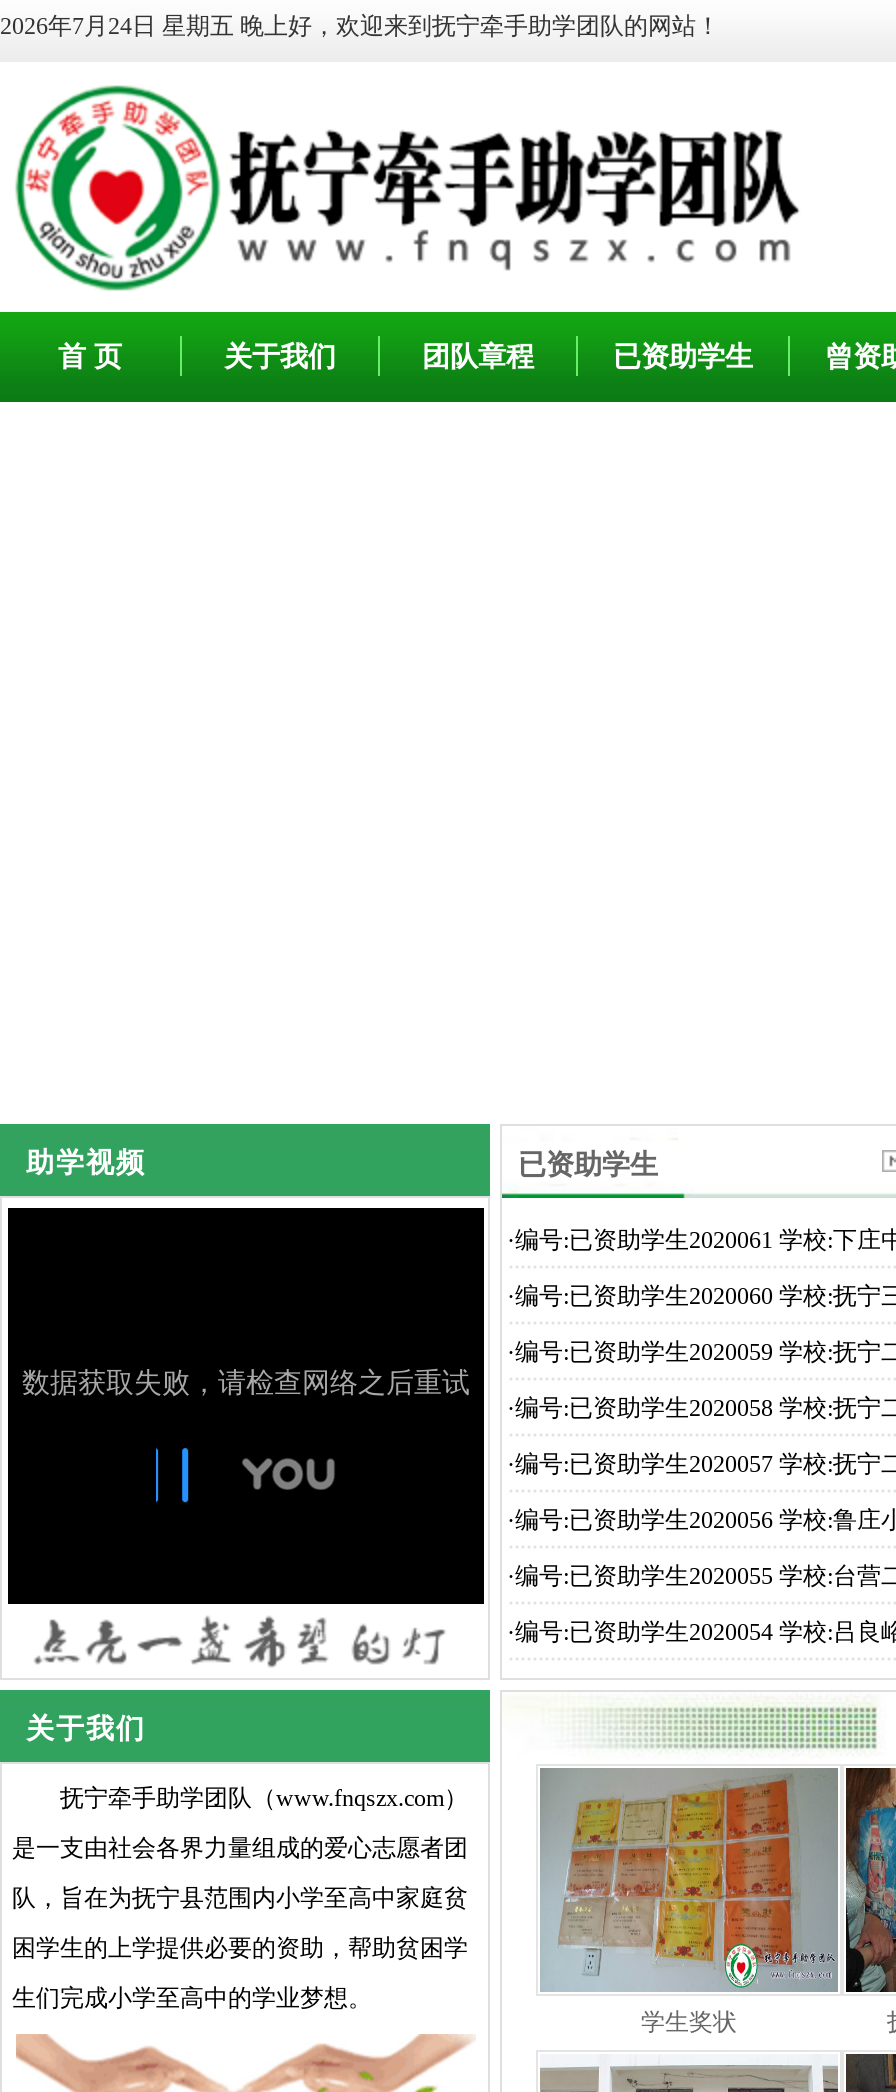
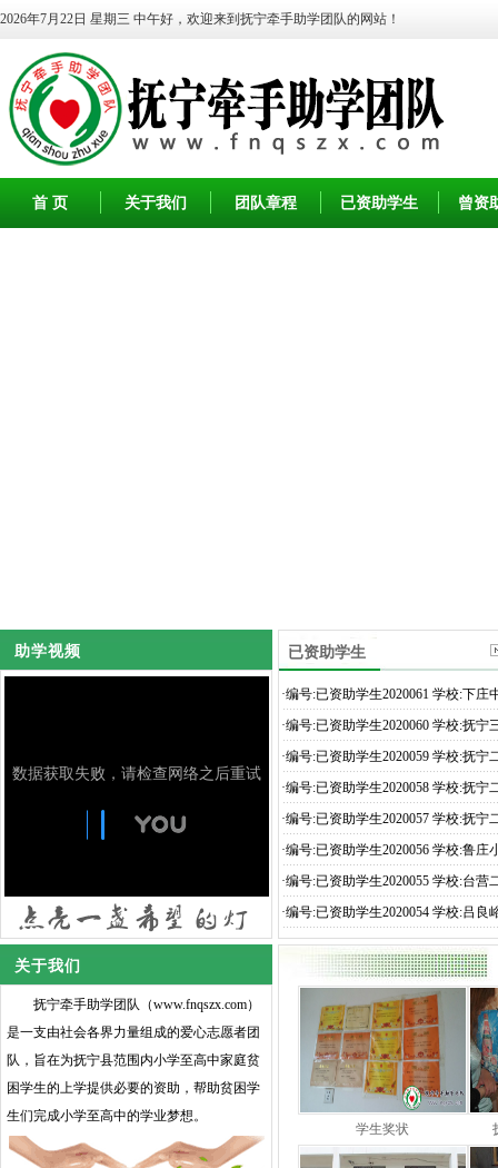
- 2026年7月24日 星期五晚上好，欢迎来到抚宁牵手助学团队的网站！
+ 2026年7月22日 星期三中午好，欢迎来到抚宁牵手助学团队的网站！
